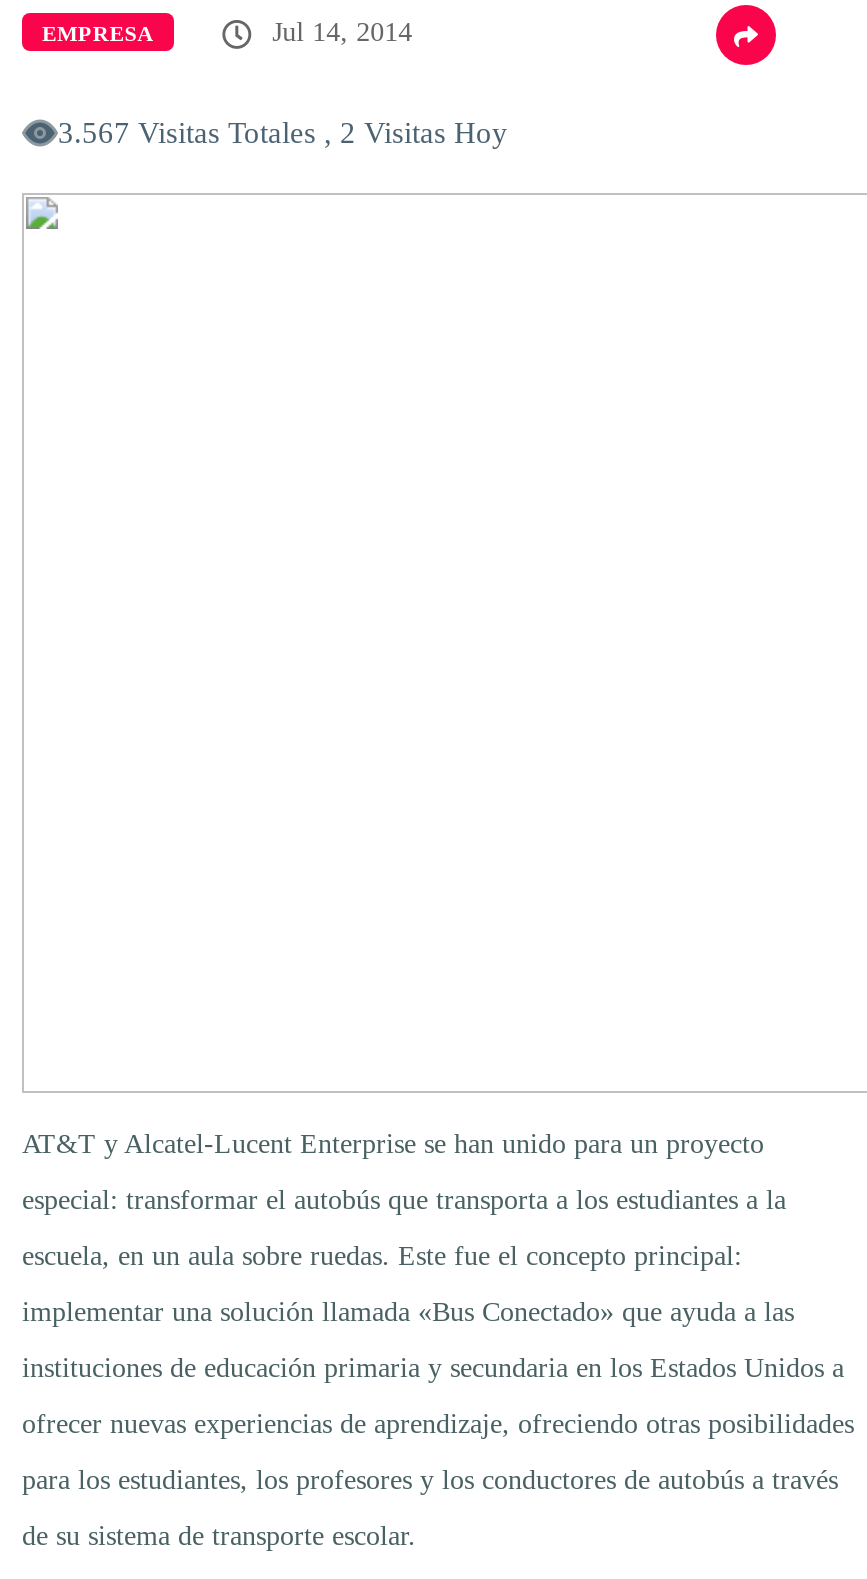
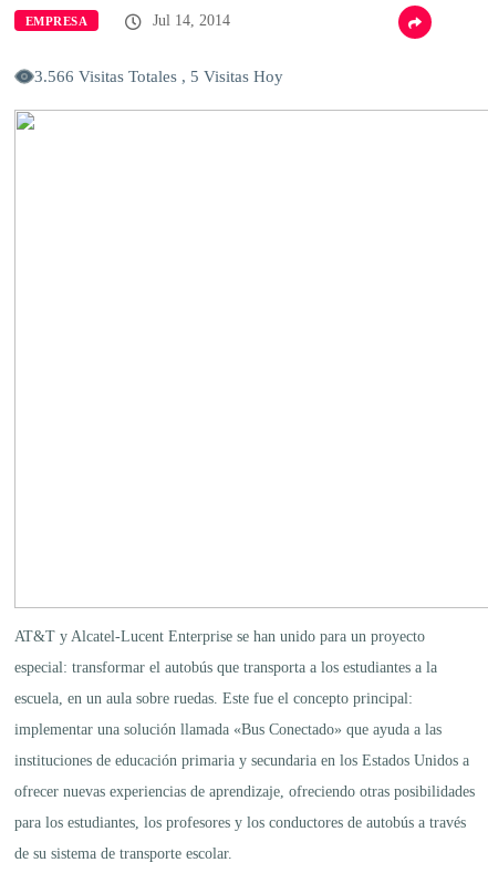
- 3.567 Visitas Totales , 2 Visitas Hoy
+ 3.566 Visitas Totales , 5 Visitas Hoy
